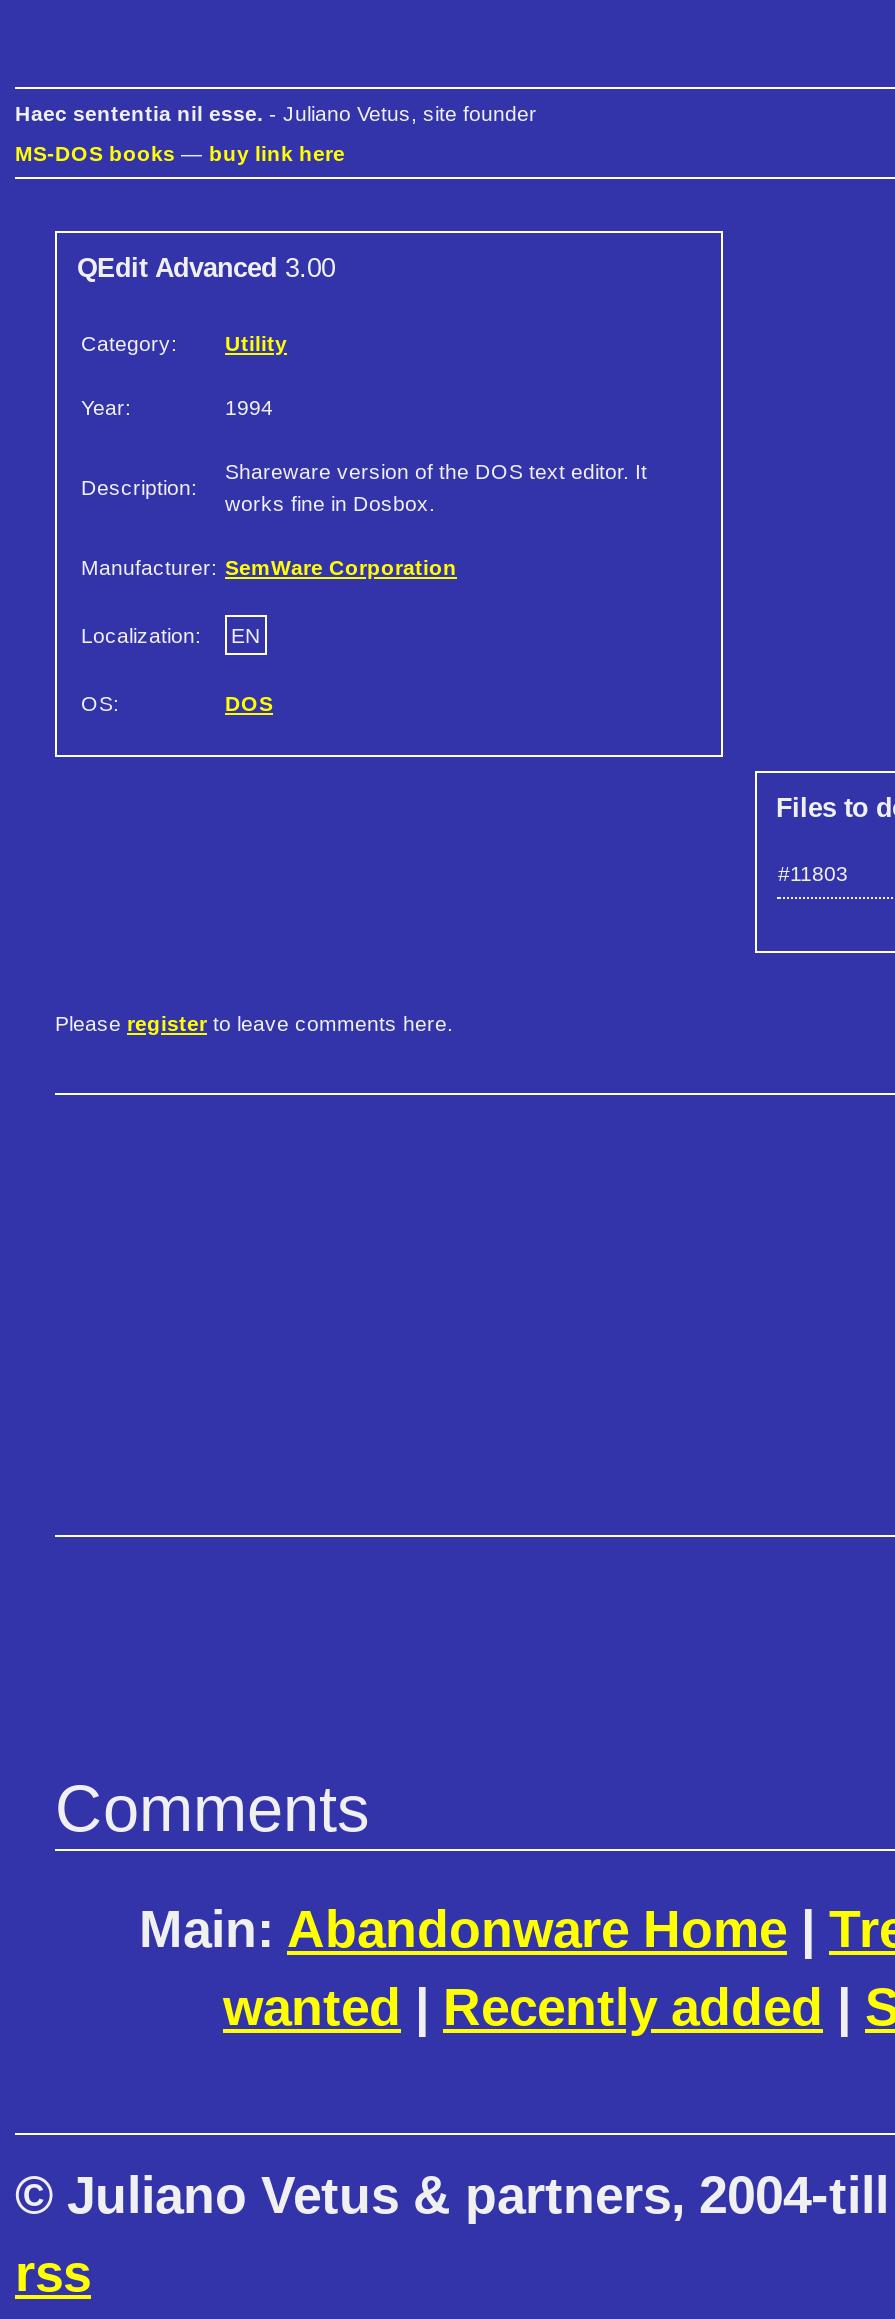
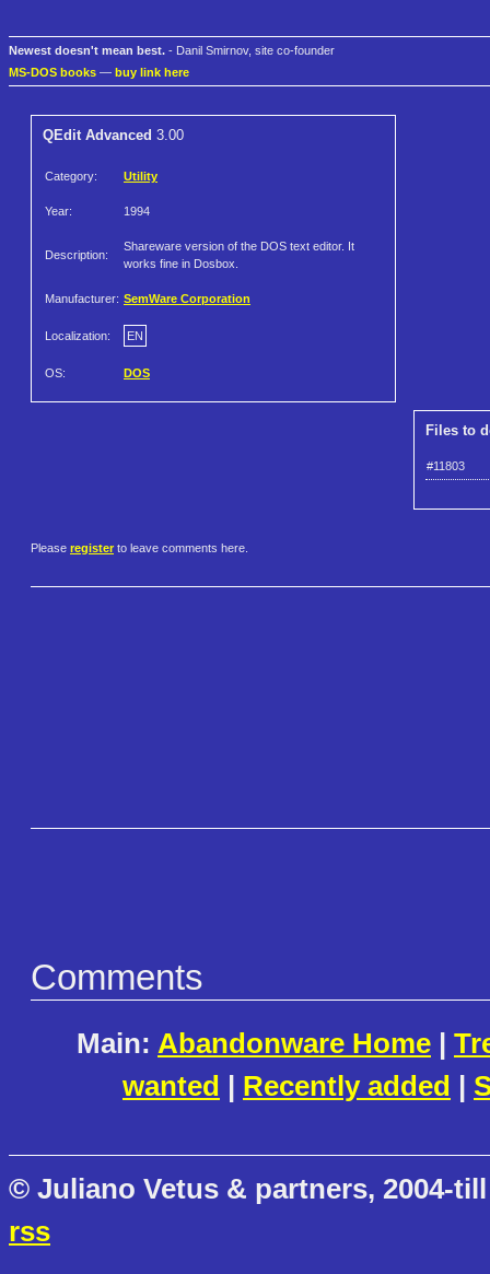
- Haec sententia nil esse. - Juliano Vetus, site founder
+ Newest doesn't mean best. - Danil Smirnov, site co-founder
